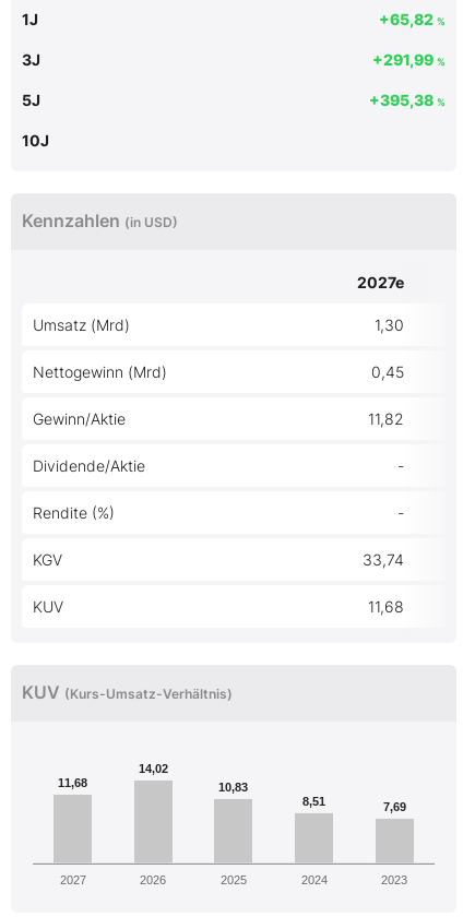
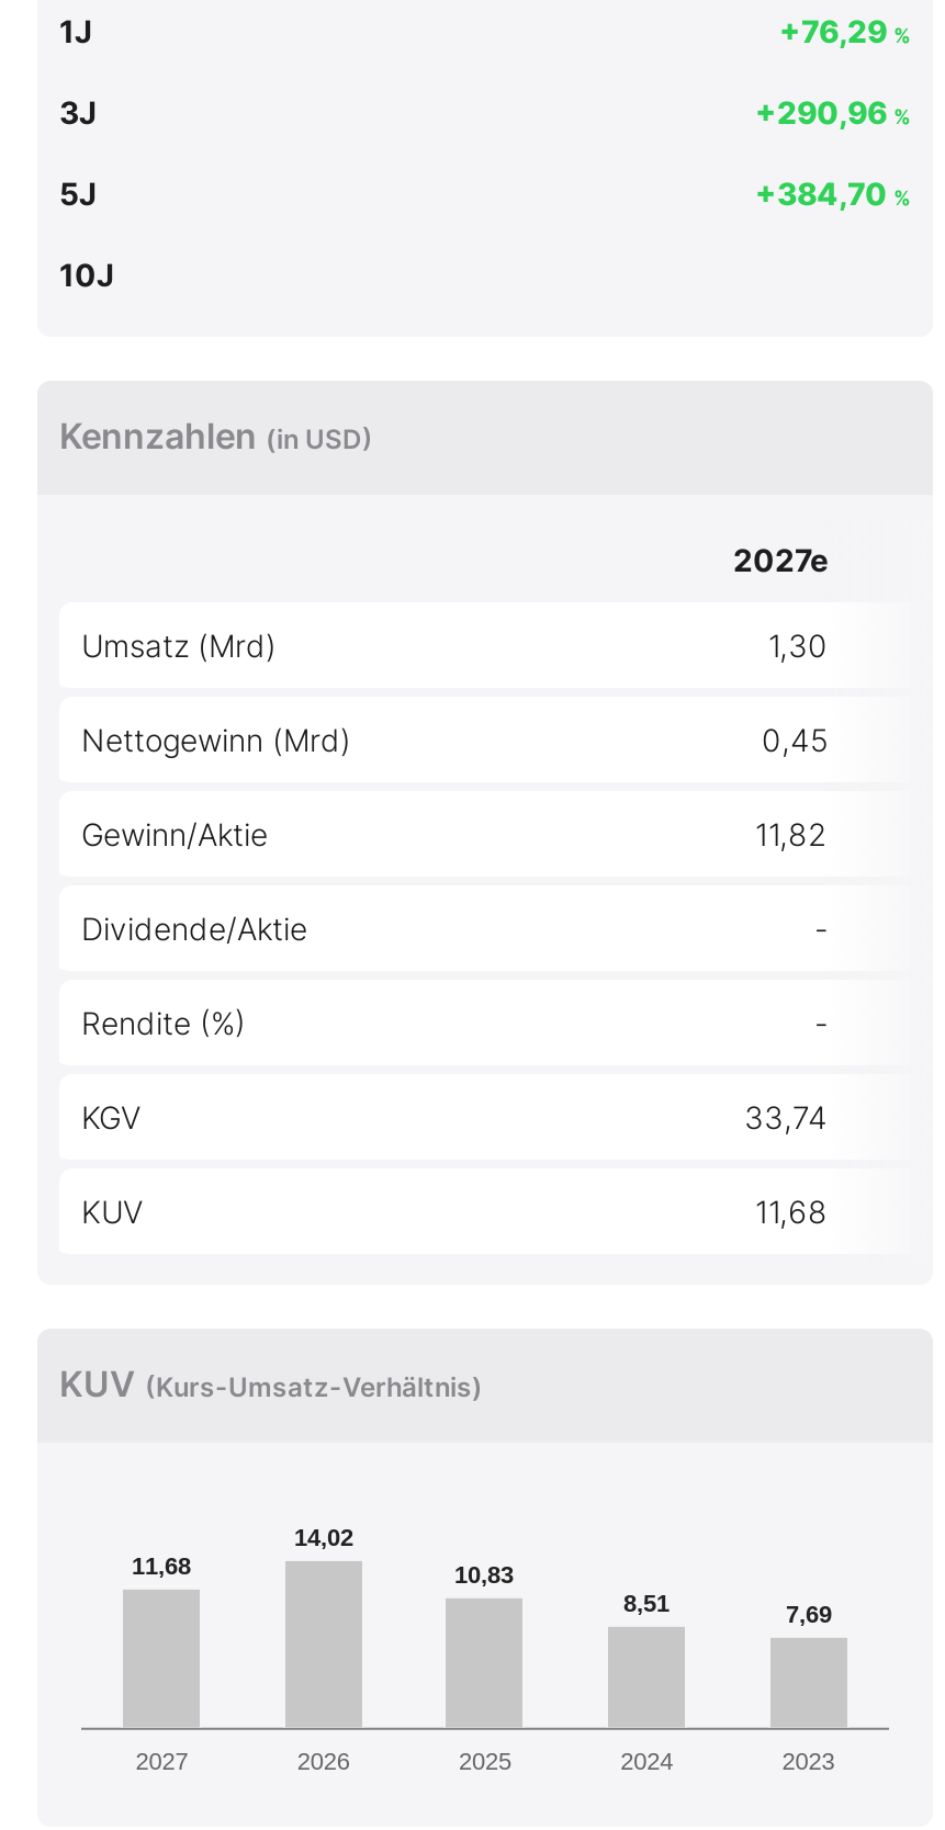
- +65,82%
+ +76,29%

- +291,99%
+ +290,96%

- +395,38%
+ +384,70%
